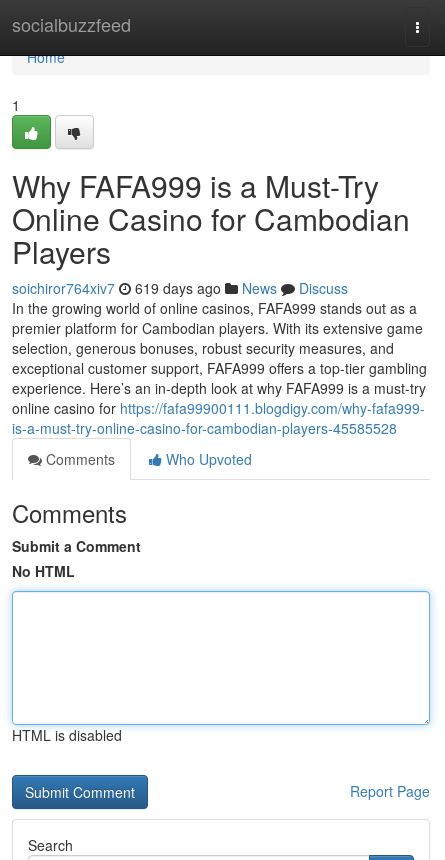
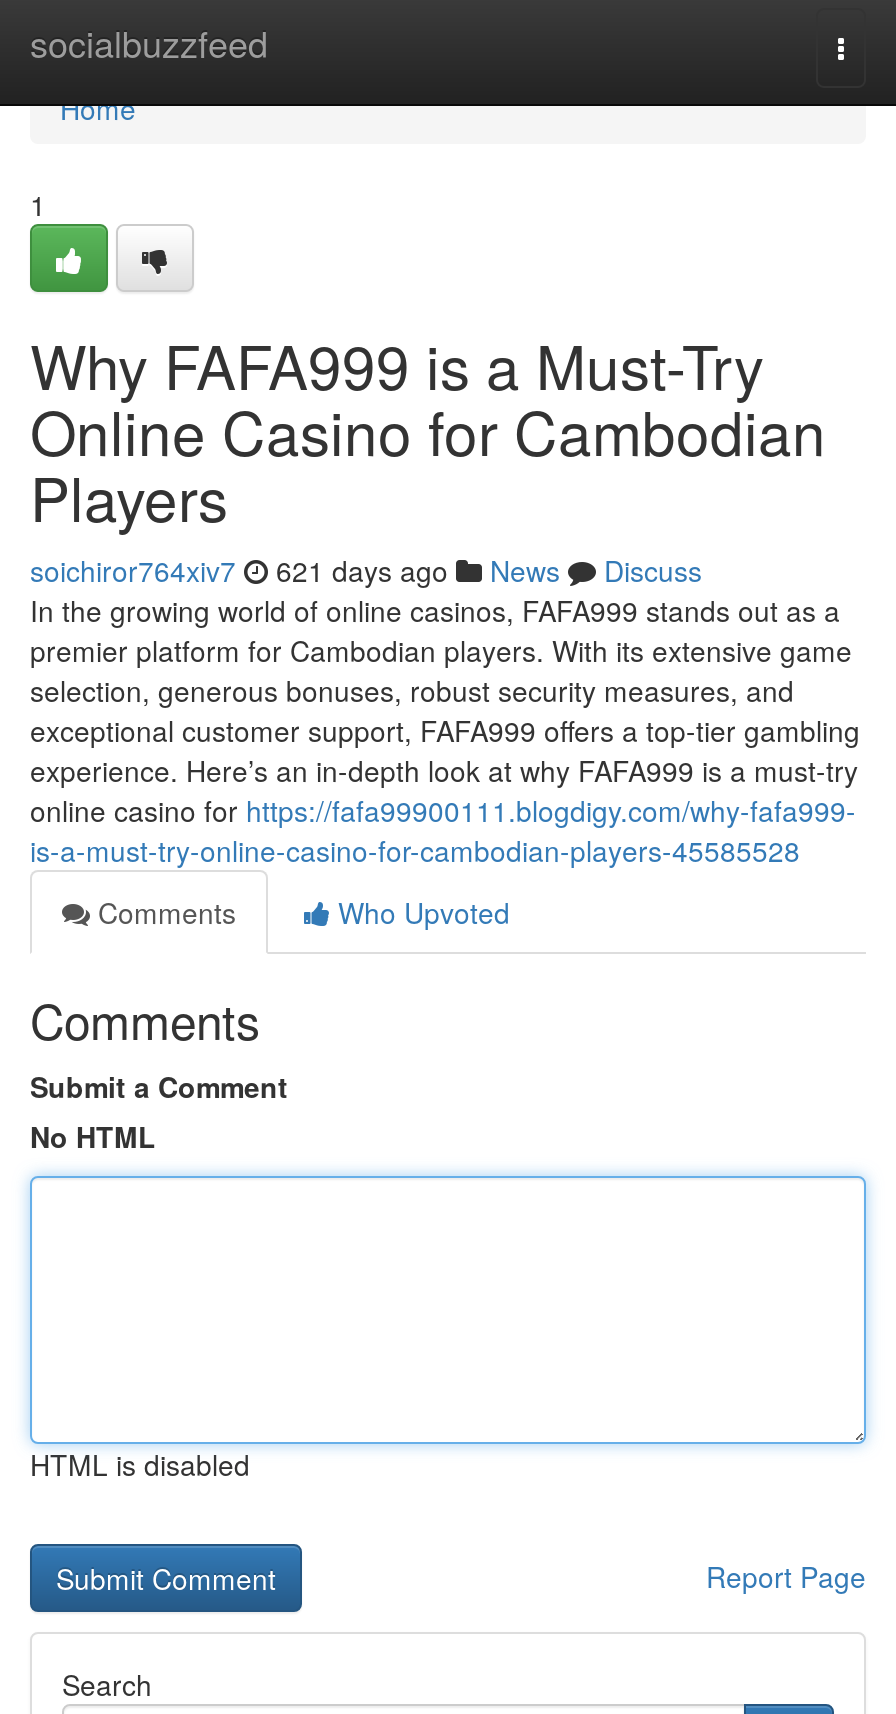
- soichiror764xiv7 619 days ago News Discuss
+ soichiror764xiv7 621 days ago News Discuss
